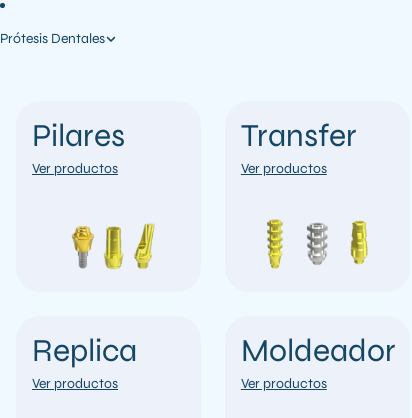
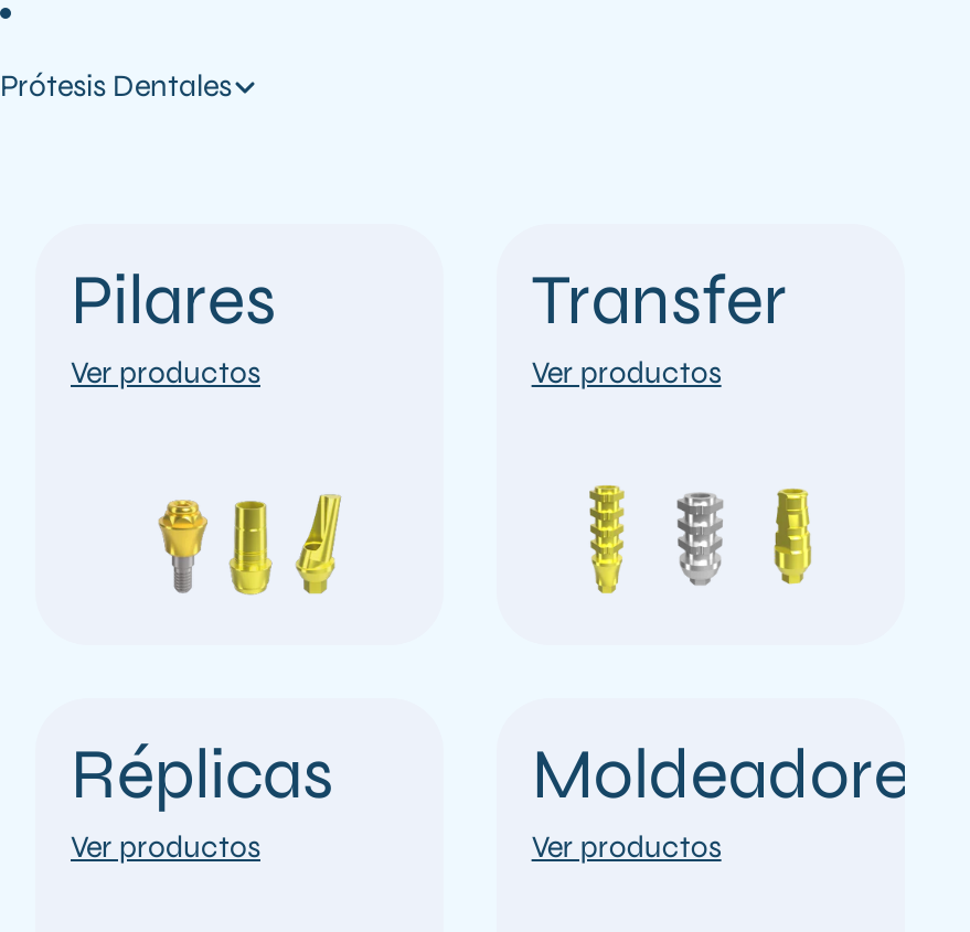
- Replica
+ Réplicas

- Moldeador
+ Moldeadores
